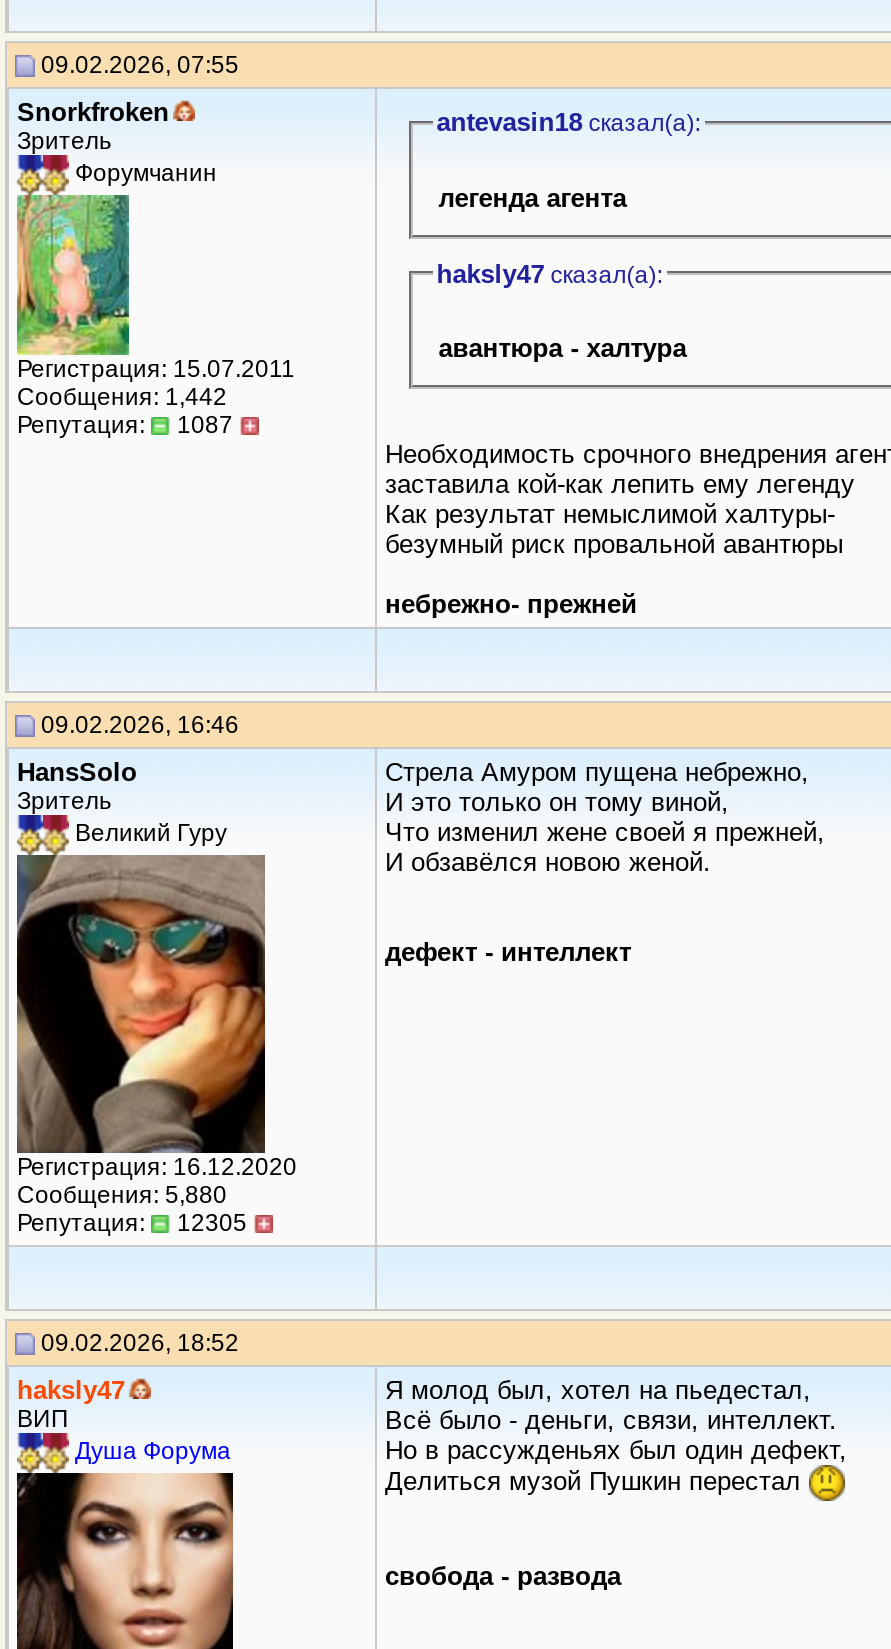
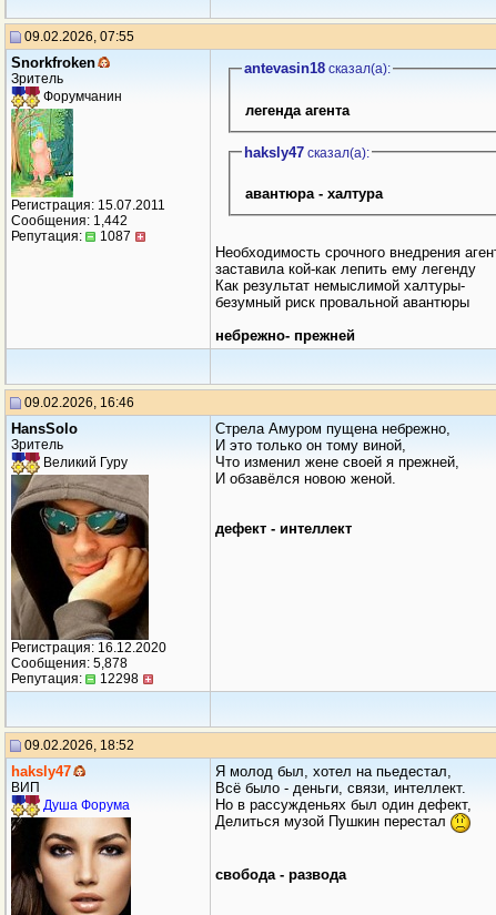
- Сообщения: 5,880
+ Сообщения: 5,878

- Репутация: 12305
+ Репутация: 12298
